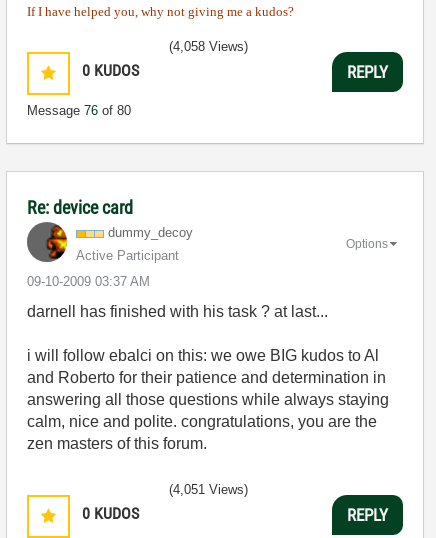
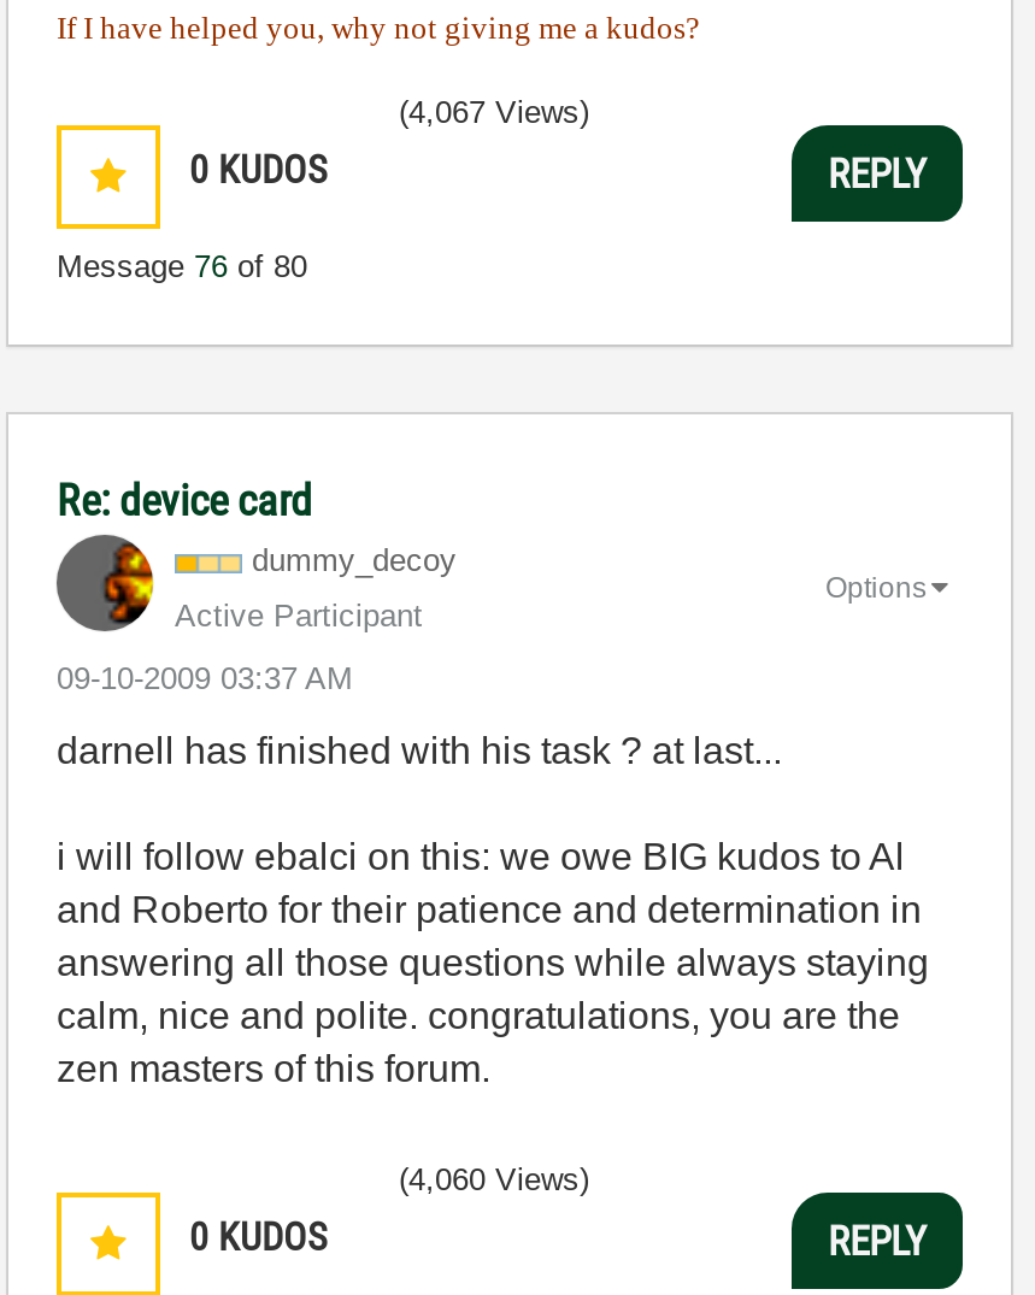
- (4,058 Views)
+ (4,067 Views)

- (4,051 Views)
+ (4,060 Views)
